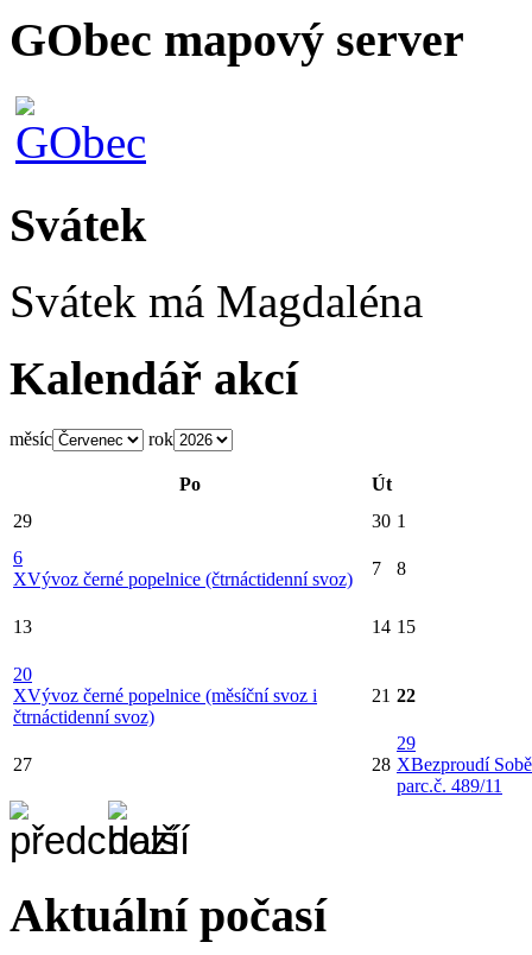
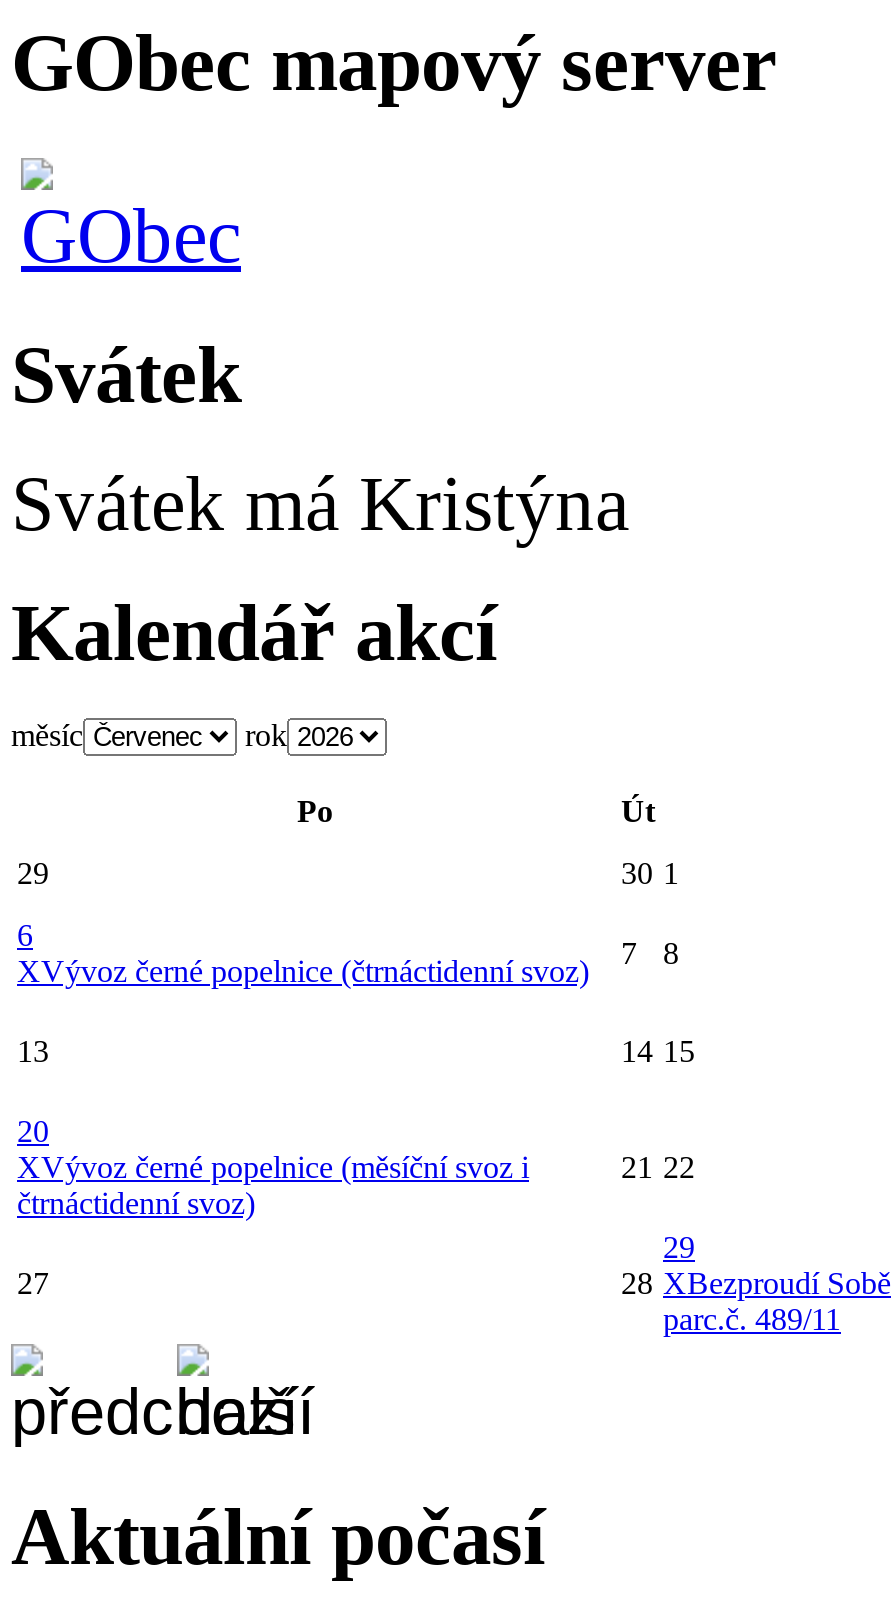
- Svátek má Magdaléna
+ Svátek má Kristýna
